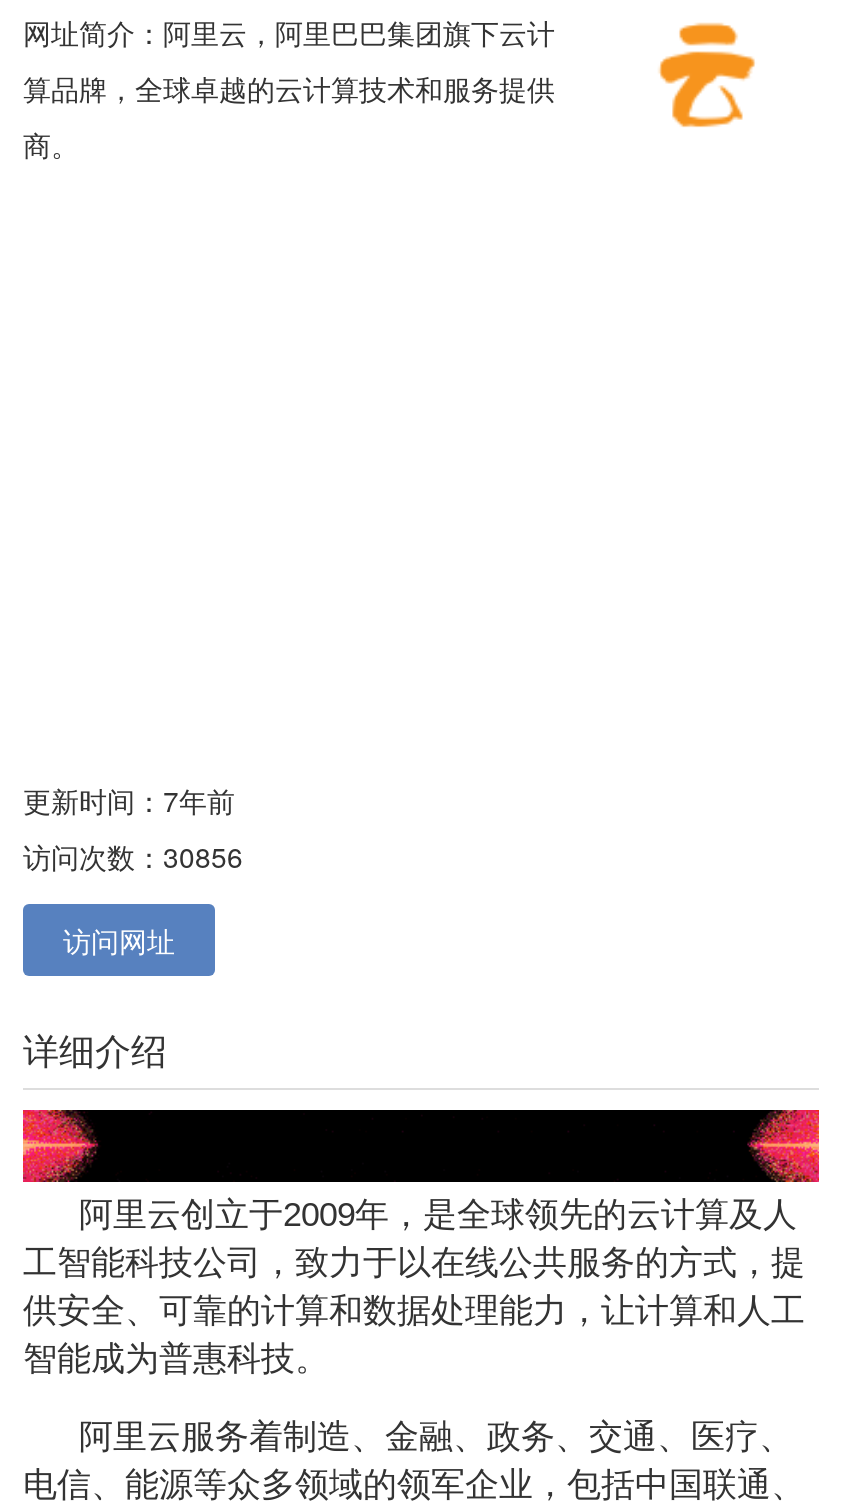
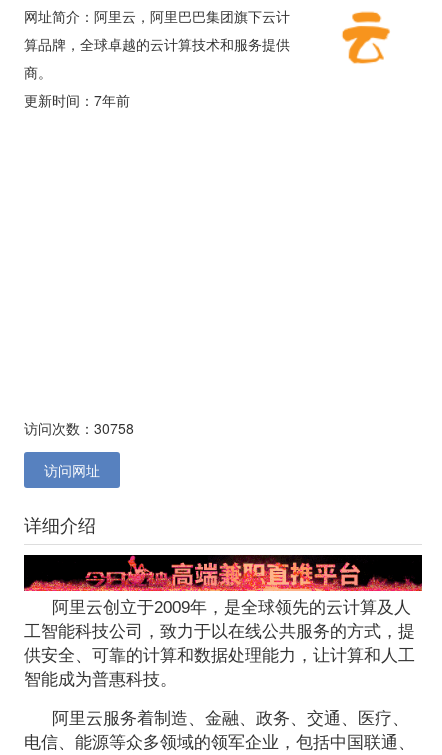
moved up: 更新时间：7年前

- 访问次数：30856
+ 访问次数：30758

- [image]
+ [image]
